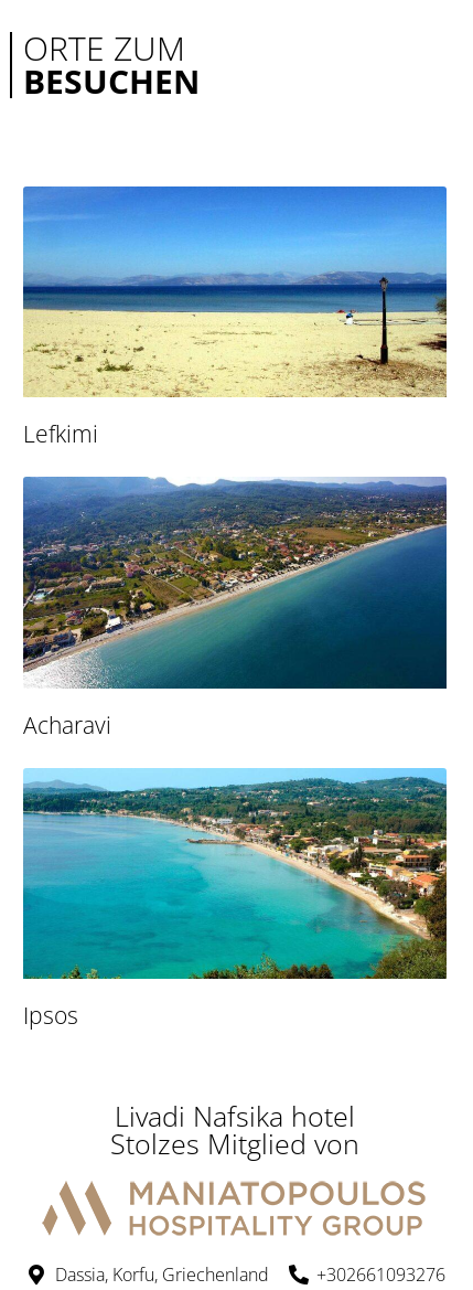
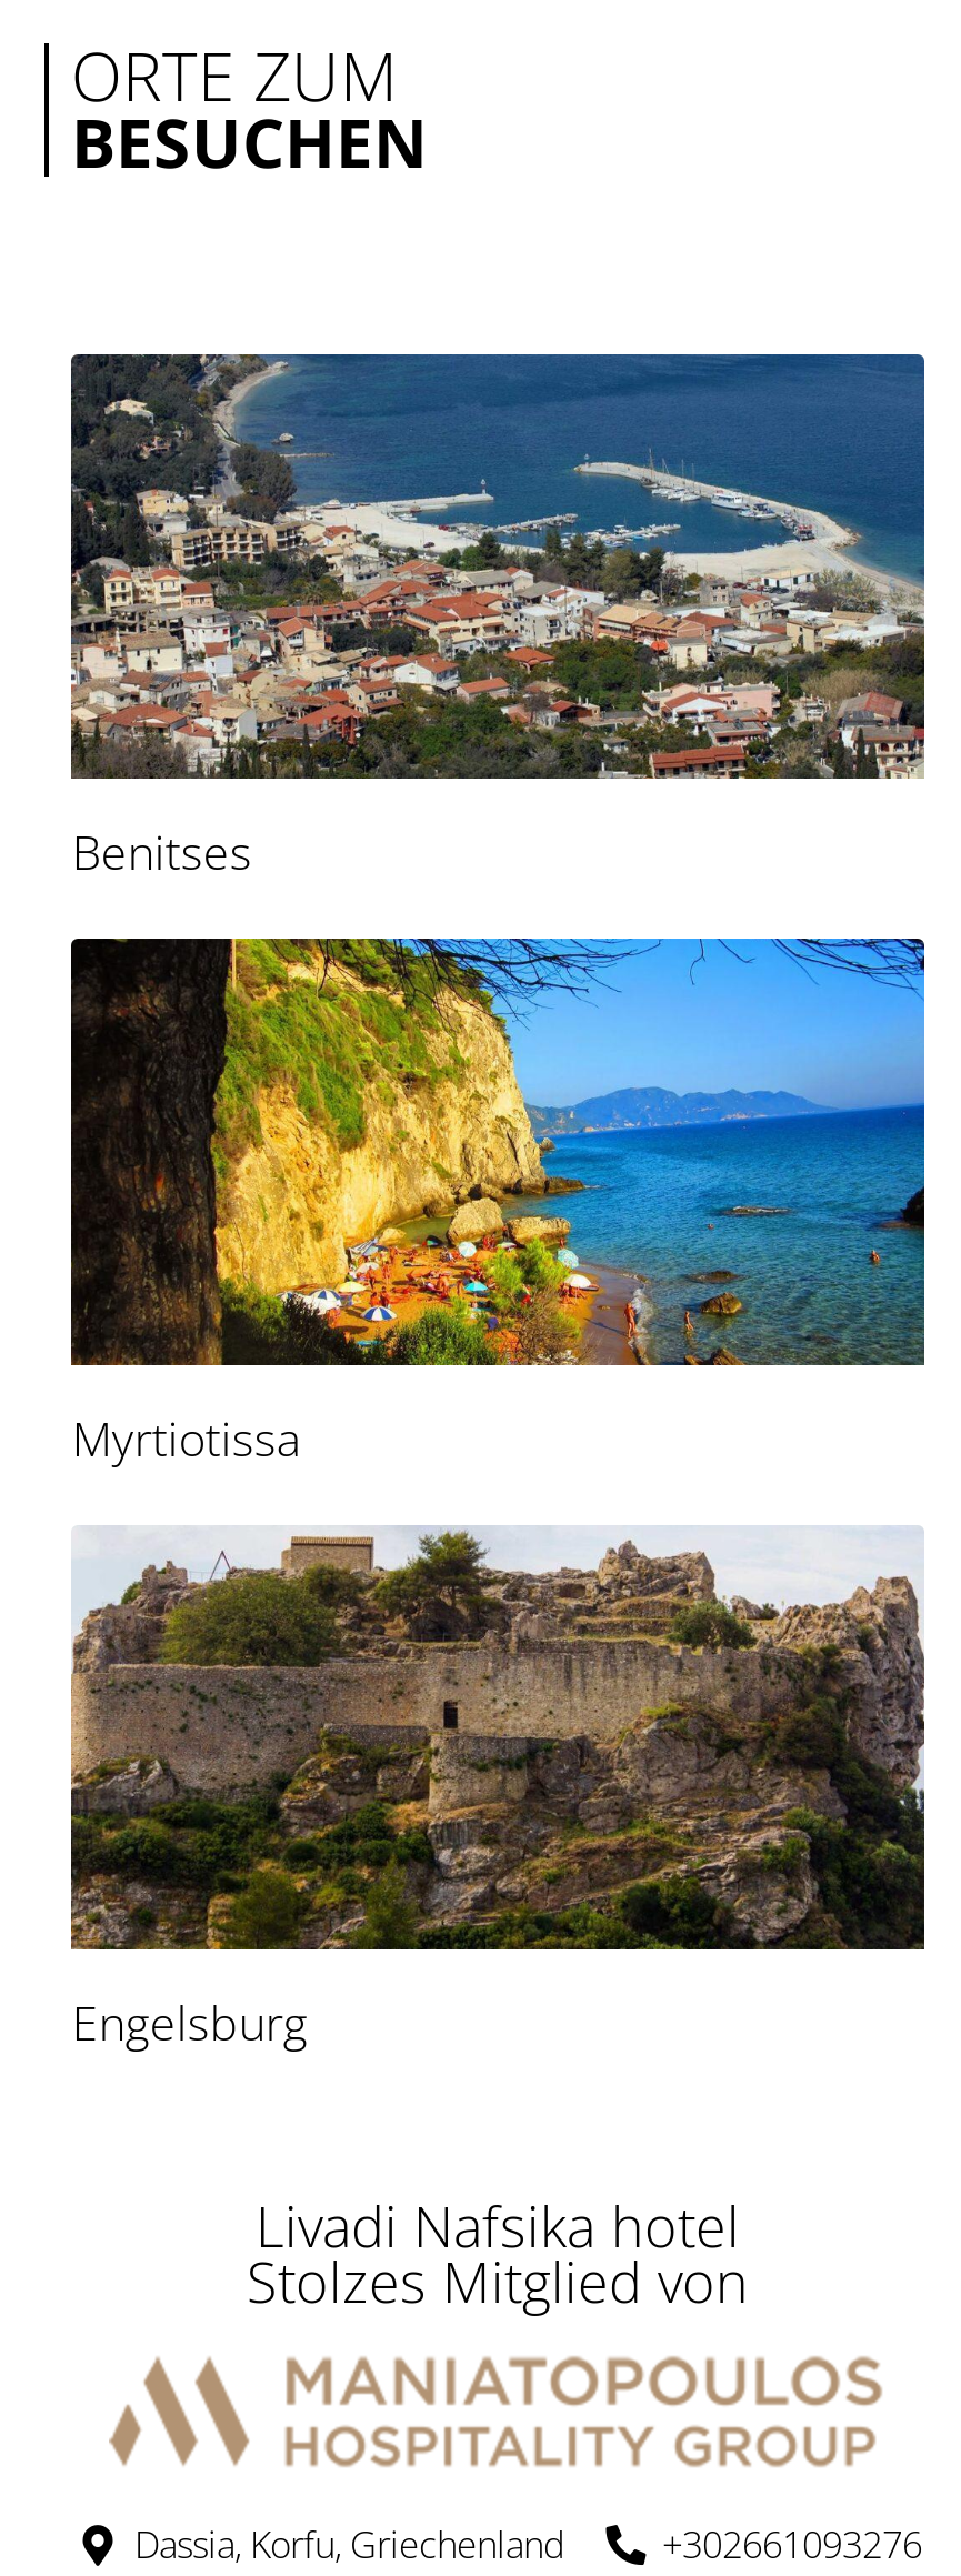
- [image]
- Lefkimi
+ [image]
+ Benitses

- [image]
- Acharavi
+ [image]
+ Myrtiotissa

- [image]
- Ipsos
+ [image]
+ Engelsburg
